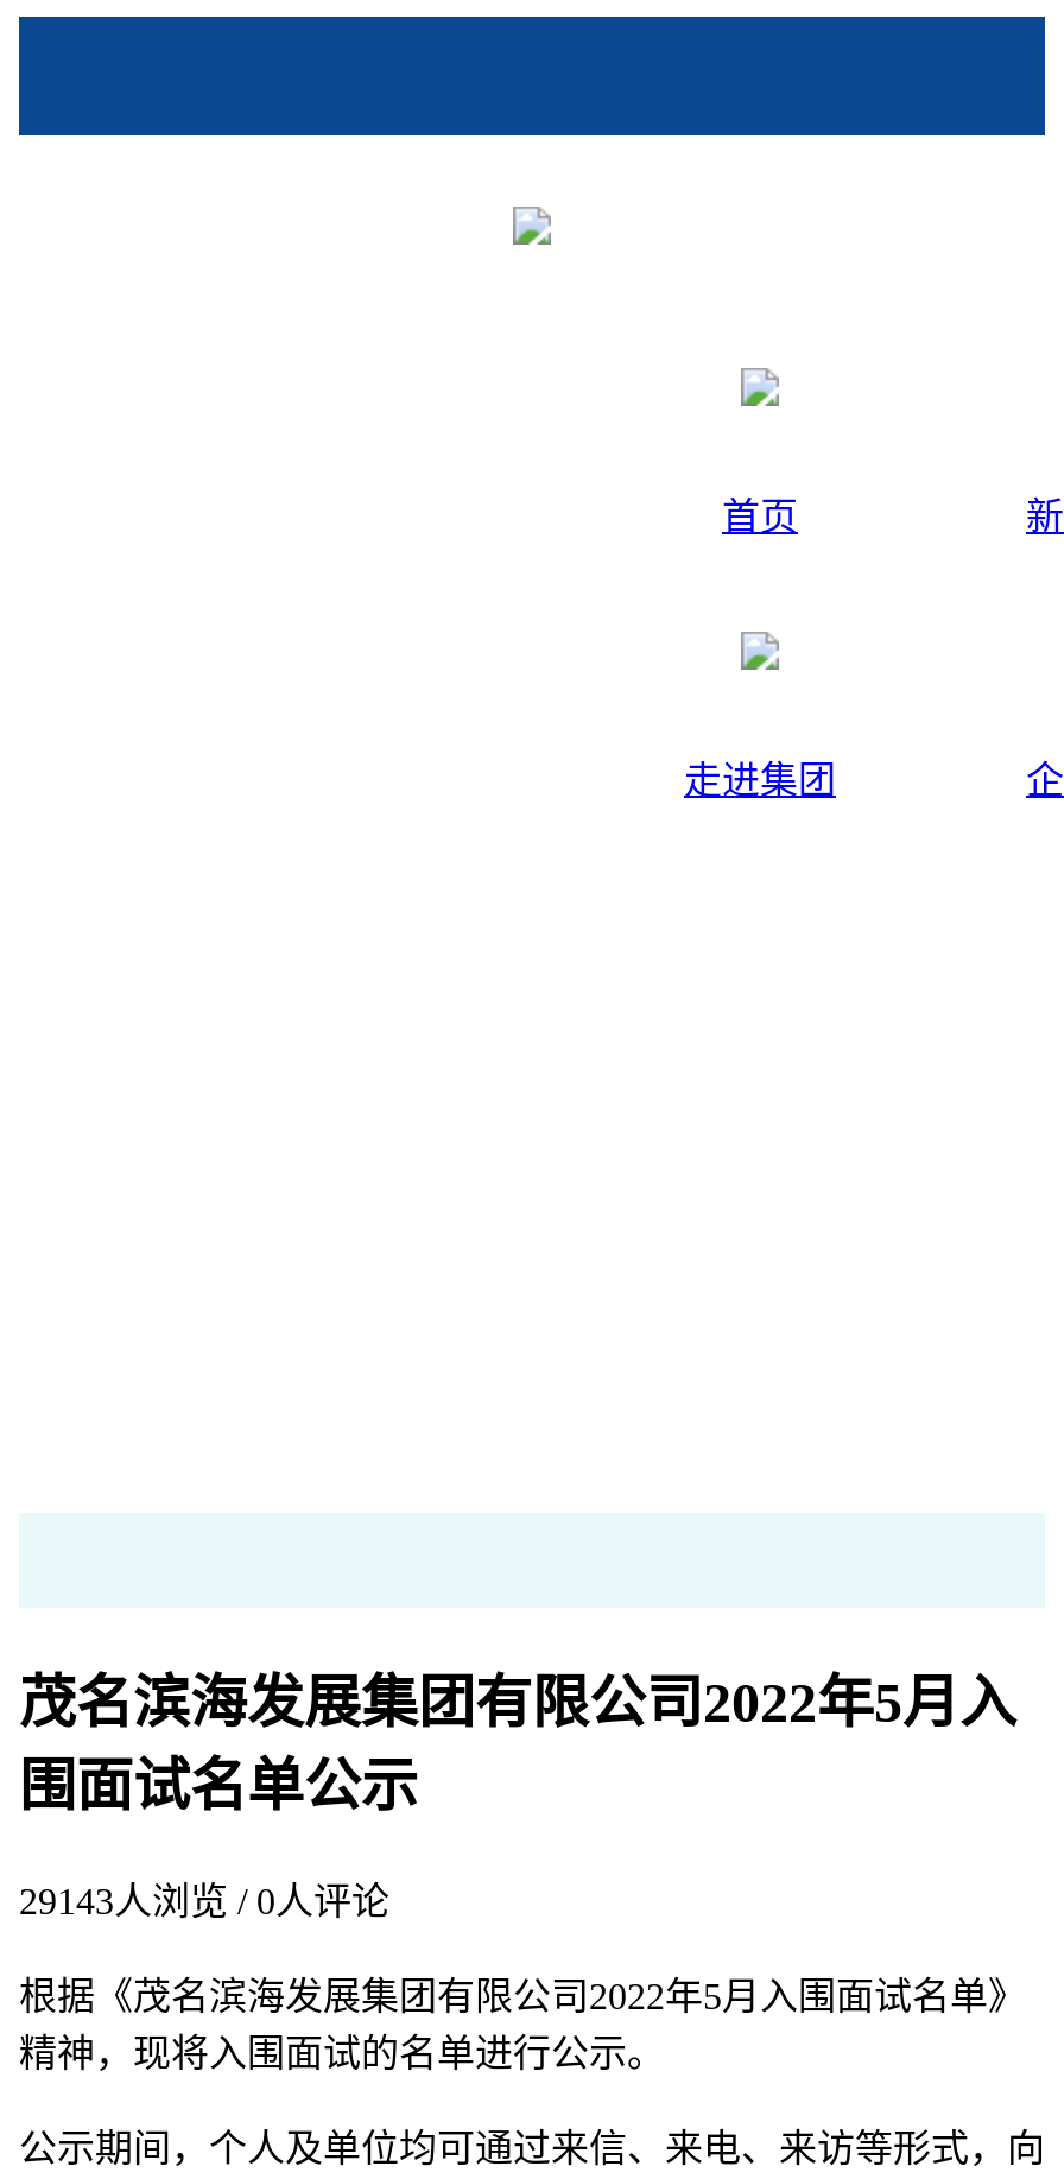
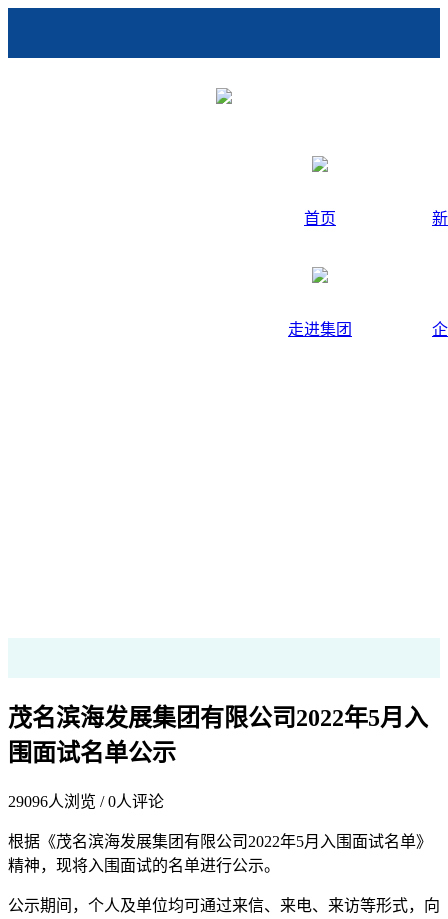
- 29143人浏览 / 0人评论
+ 29096人浏览 / 0人评论
